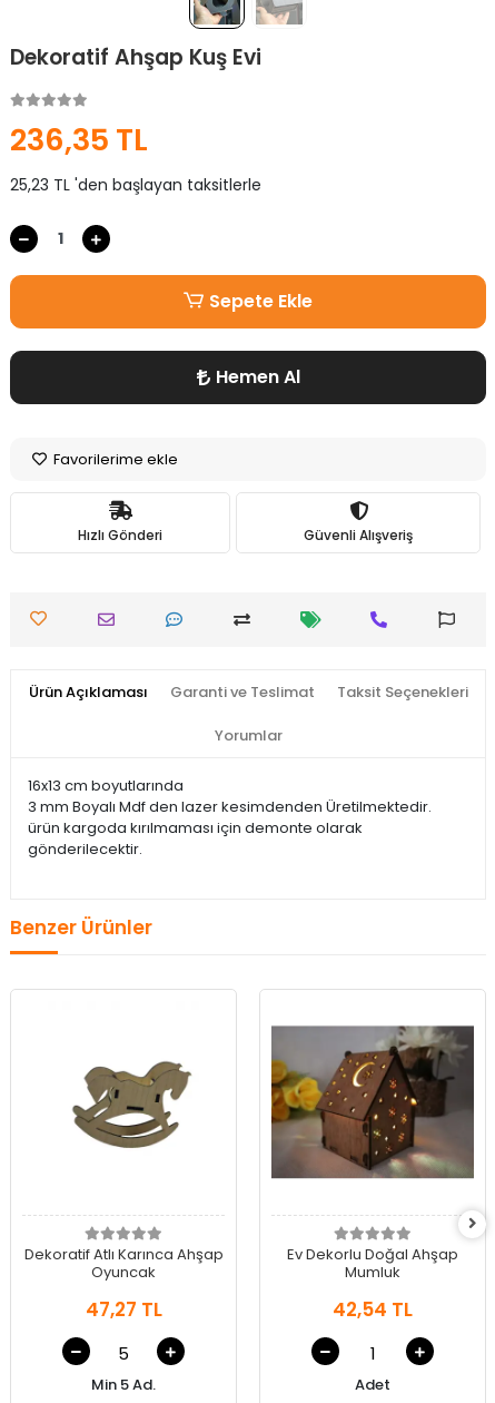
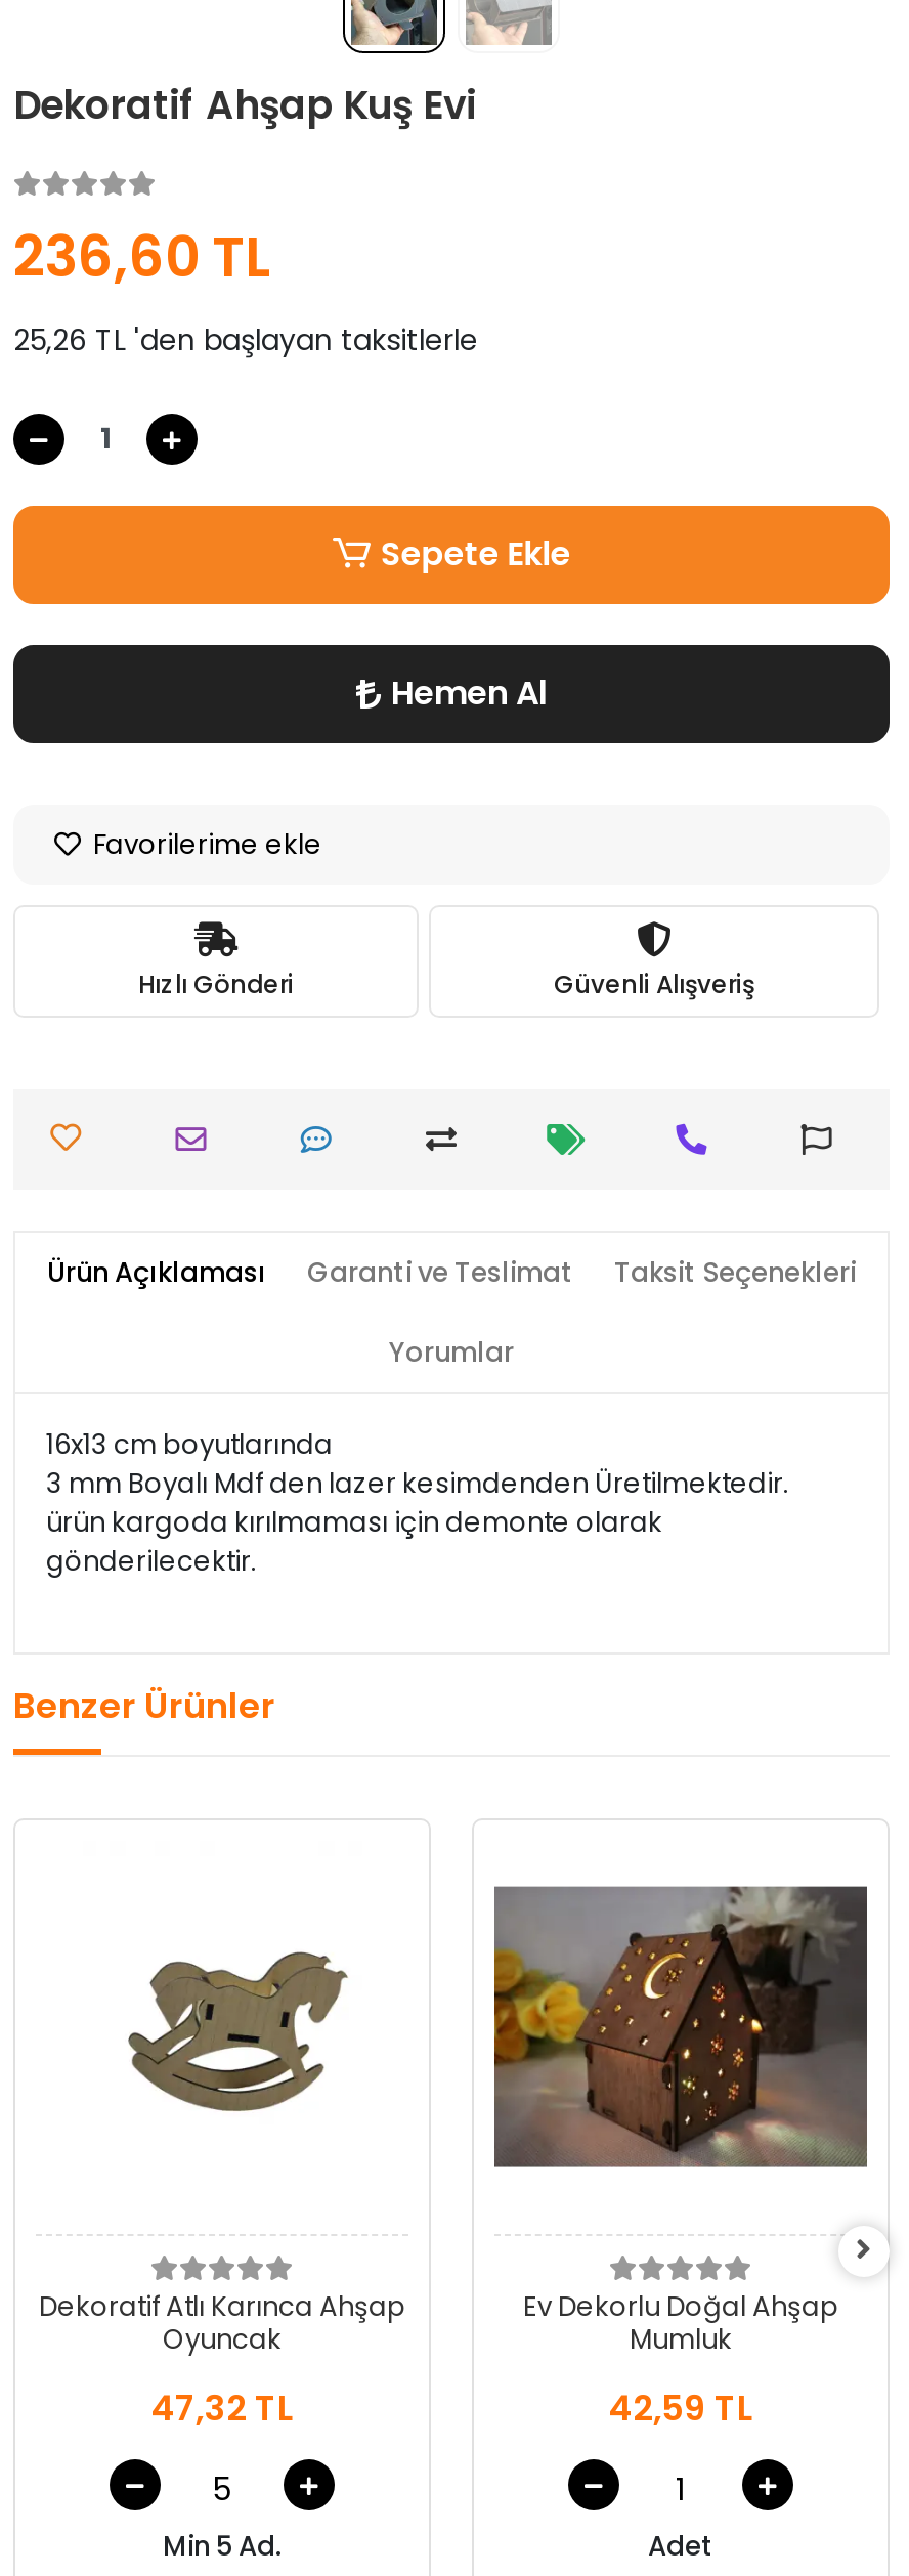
- 236,35 TL
+ 236,60 TL

- 25,23 TL 'den başlayan taksitlerle
+ 25,26 TL 'den başlayan taksitlerle

- 47,27 TL
+ 47,32 TL

- 42,54 TL
+ 42,59 TL
